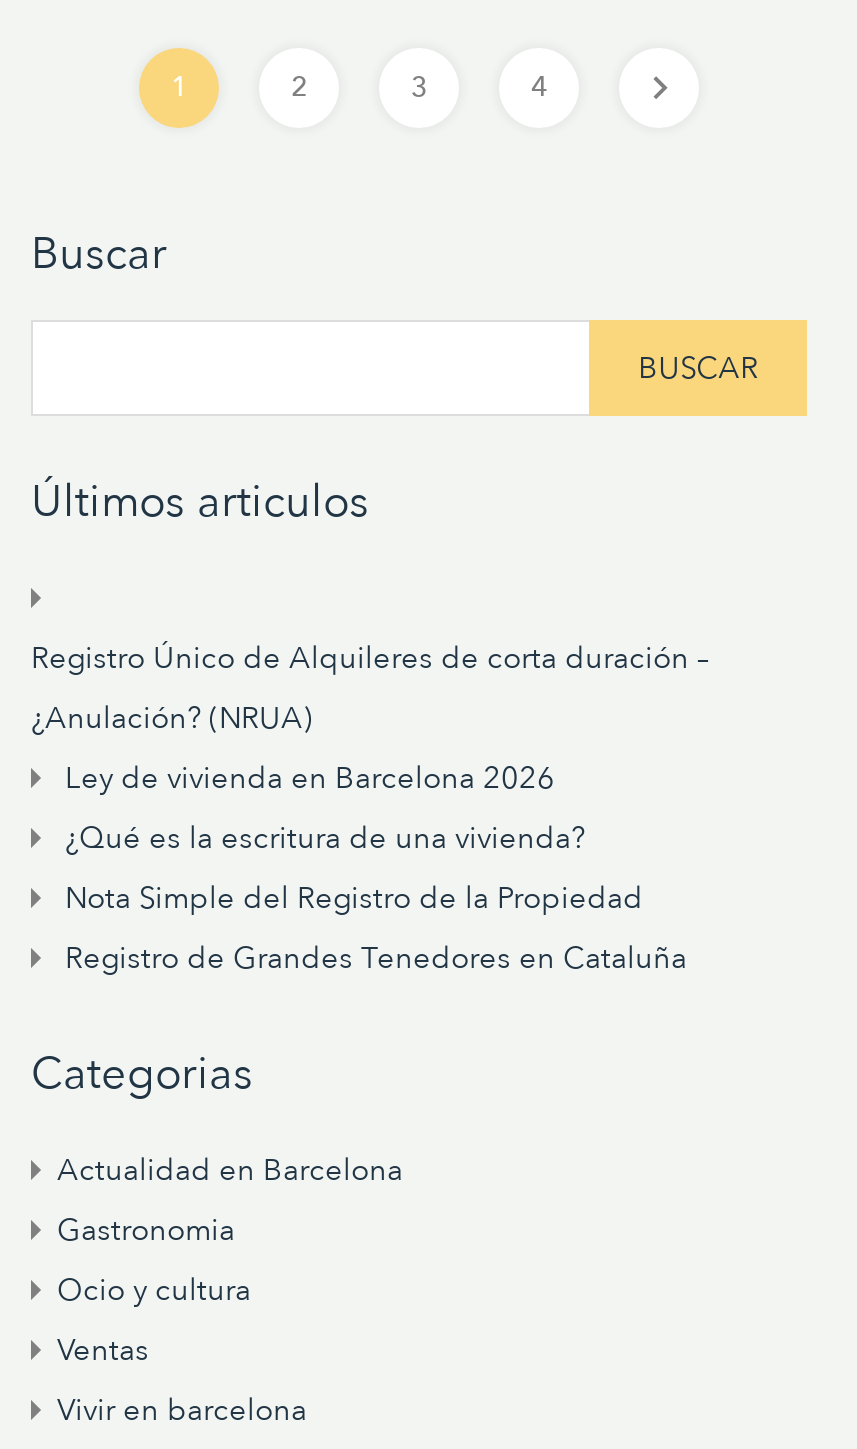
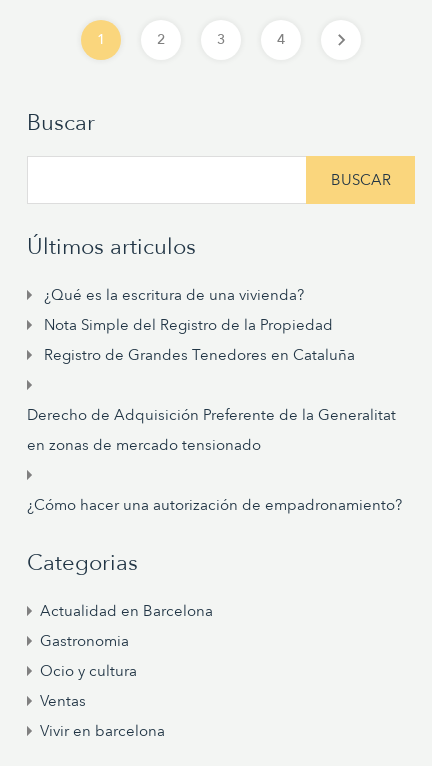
- Registro Único de Alquileres de corta duración –
- ¿Anulación? (NRUA)
- Ley de vivienda en Barcelona 2026

moved up: ¿Qué es la escritura de una vivienda? | Nota Simple del Registro de la Propiedad | Registro de Grandes Tenedores en Cataluña

+ Derecho de Adquisición Preferente de la Generalitat
+ en zonas de mercado tensionado
+ ¿Cómo hacer una autorización de empadronamiento?
